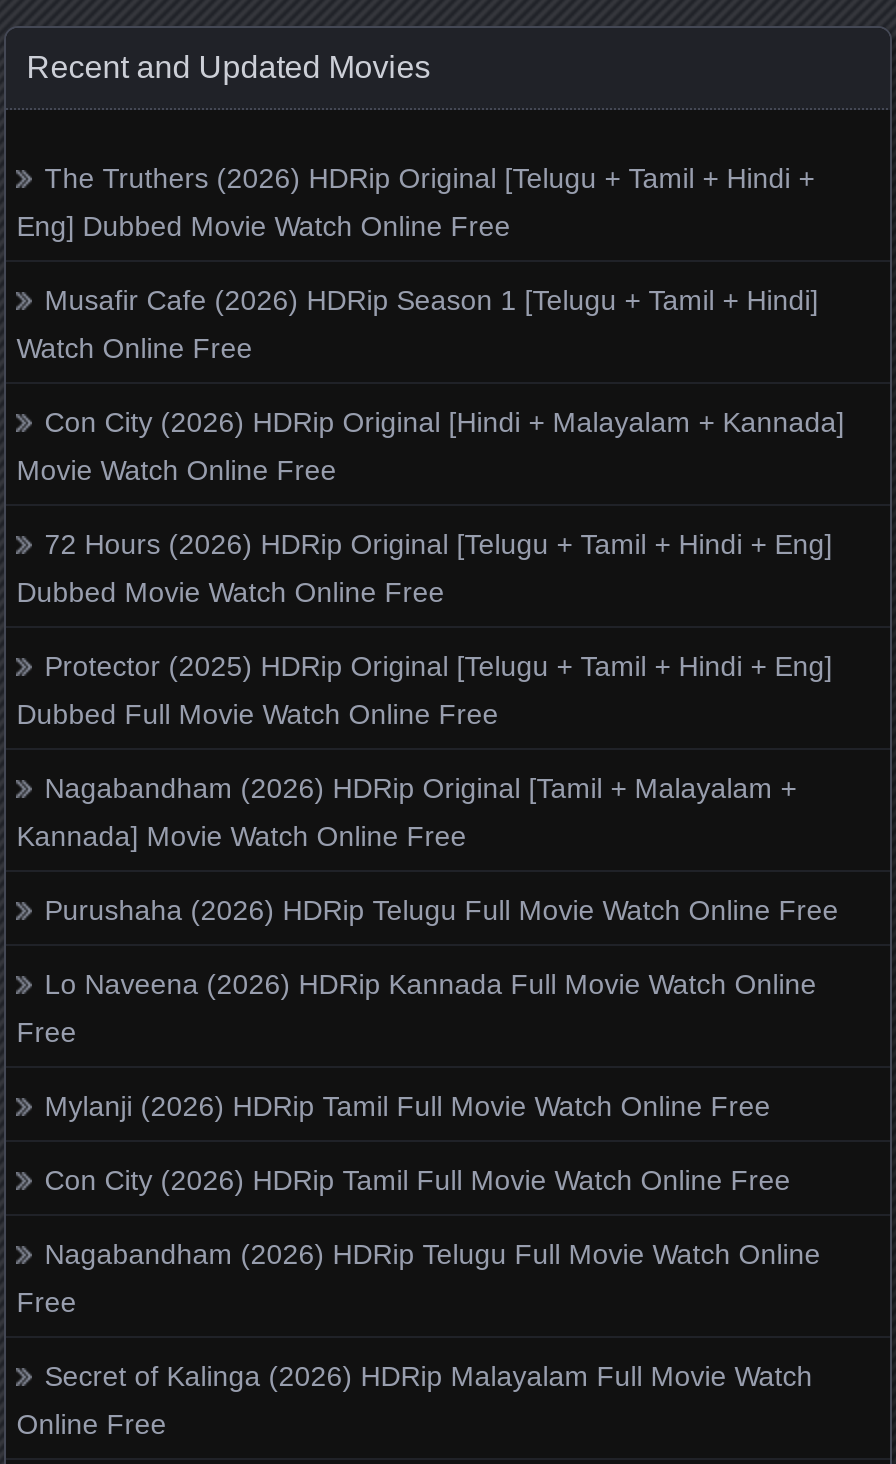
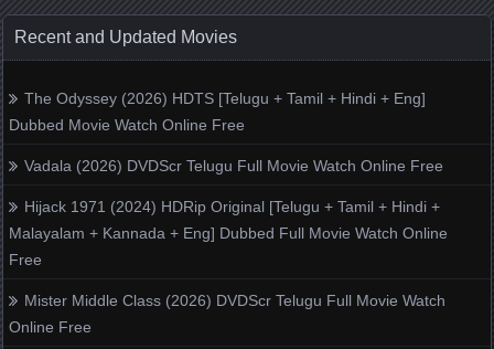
- The Truthers (2026) HDRip Original [Telugu + Tamil + Hindi +
- Eng] Dubbed Movie Watch Online Free
- Musafir Cafe (2026) HDRip Season 1 [Telugu + Tamil + Hindi]
- Watch Online Free
- Con City (2026) HDRip Original [Hindi + Malayalam + Kannada]
- Movie Watch Online Free
- 72 Hours (2026) HDRip Original [Telugu + Tamil + Hindi + Eng]
+ The Odyssey (2026) HDTS [Telugu + Tamil + Hindi + Eng]

- Protector (2025) HDRip Original [Telugu + Tamil + Hindi + Eng]
- Dubbed Full Movie Watch Online Free
- Nagabandham (2026) HDRip Original [Tamil + Malayalam +
- Kannada] Movie Watch Online Free
- Purushaha (2026) HDRip Telugu Full Movie Watch Online Free
- Lo Naveena (2026) HDRip Kannada Full Movie Watch Online
+ Vadala (2026) DVDScr Telugu Full Movie Watch Online Free
+ Hijack 1971 (2024) HDRip Original [Telugu + Tamil + Hindi +
+ Malayalam + Kannada + Eng] Dubbed Full Movie Watch Online

- Mylanji (2026) HDRip Tamil Full Movie Watch Online Free
- Con City (2026) HDRip Tamil Full Movie Watch Online Free
- Nagabandham (2026) HDRip Telugu Full Movie Watch Online
- Free
- Secret of Kalinga (2026) HDRip Malayalam Full Movie Watch
+ Mister Middle Class (2026) DVDScr Telugu Full Movie Watch
